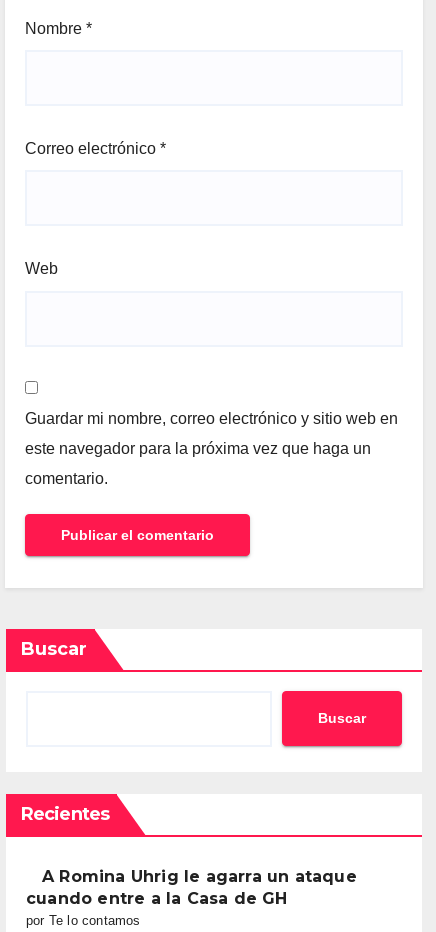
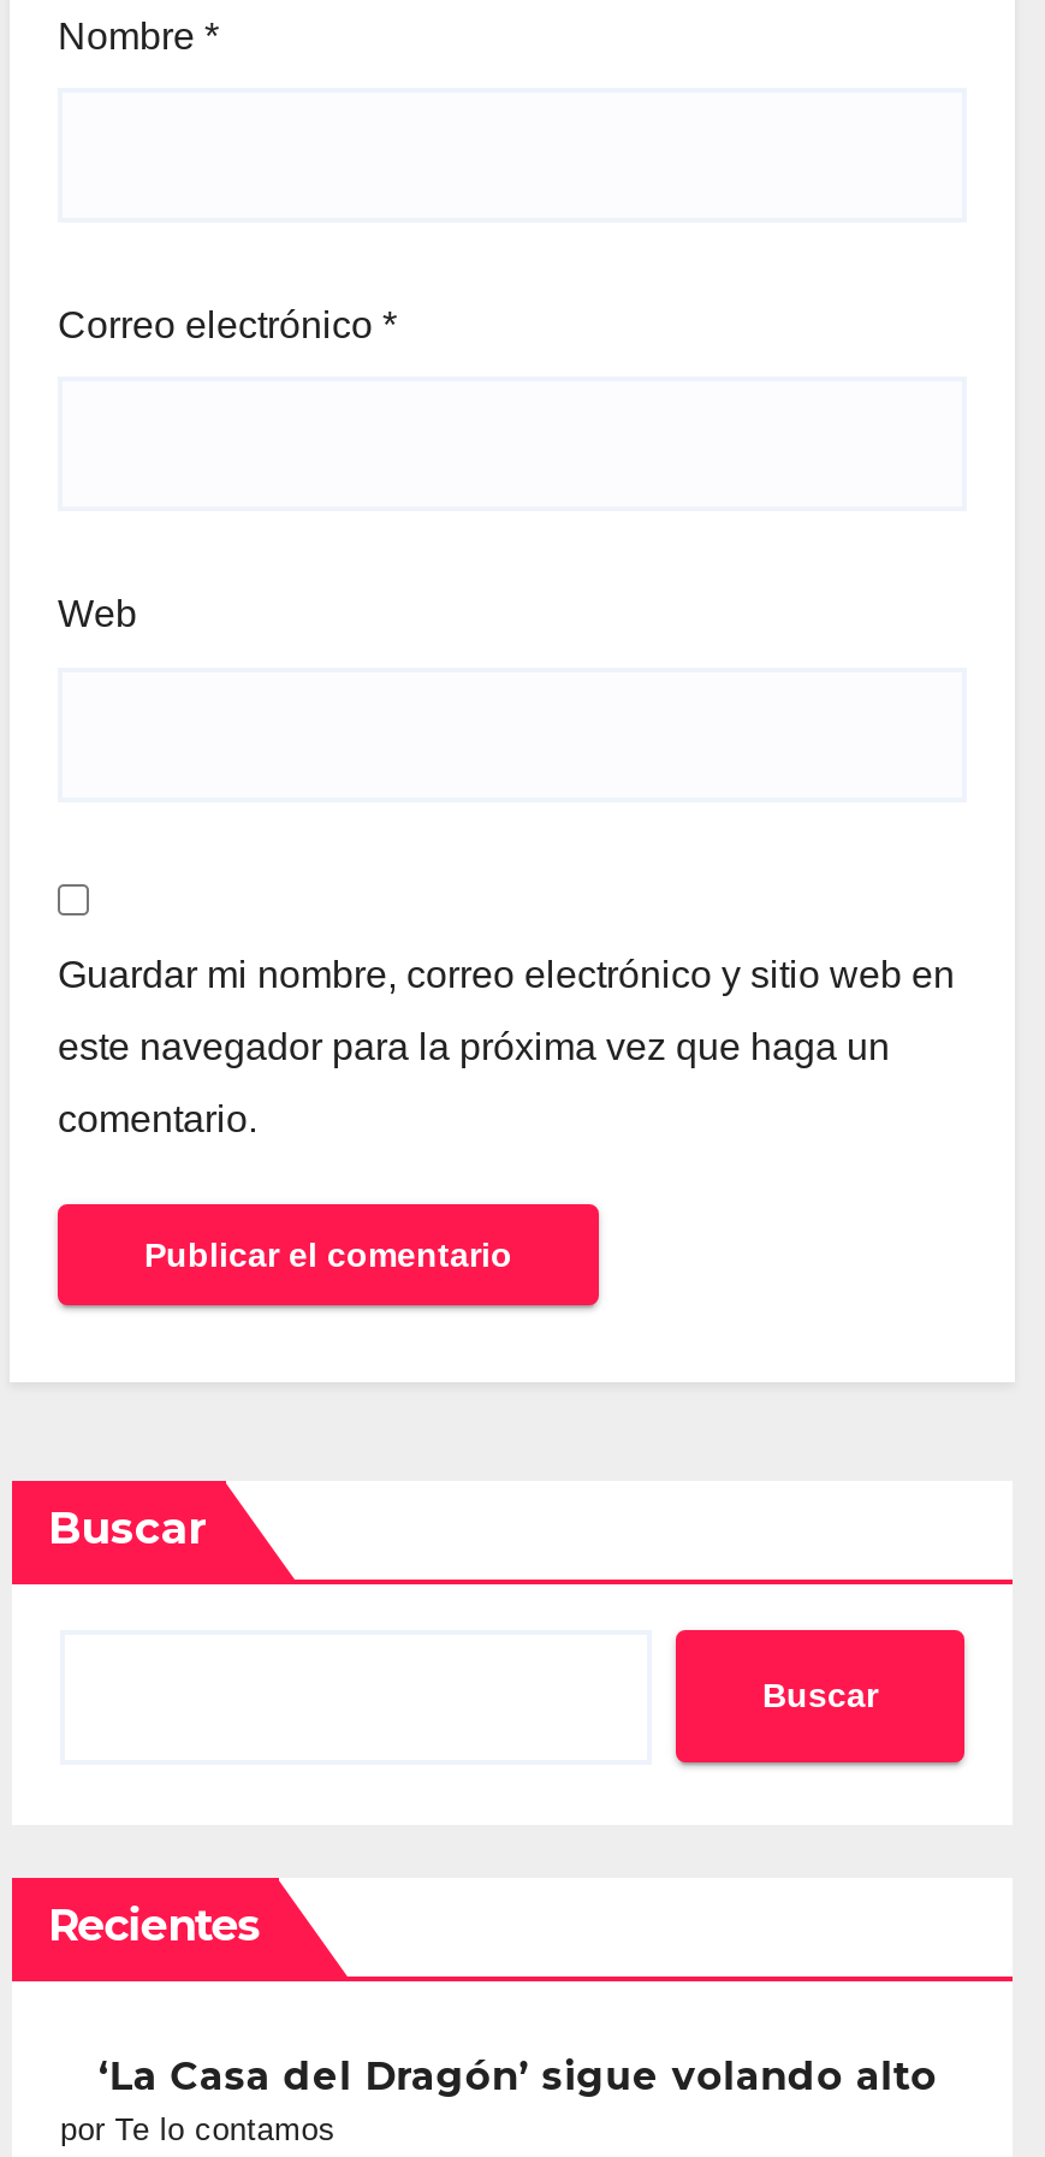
- A Romina Uhrig le agarra un ataque
- cuando entre a la Casa de GH
+ ‘La Casa del Dragón’ sigue volando alto
